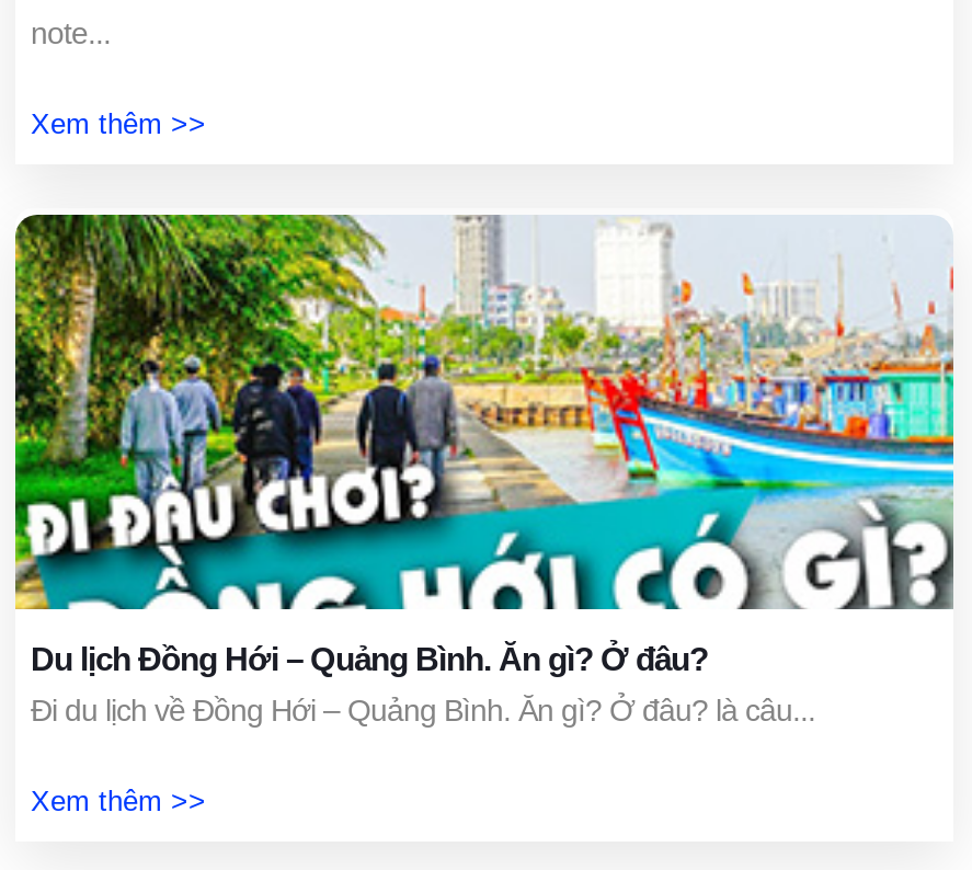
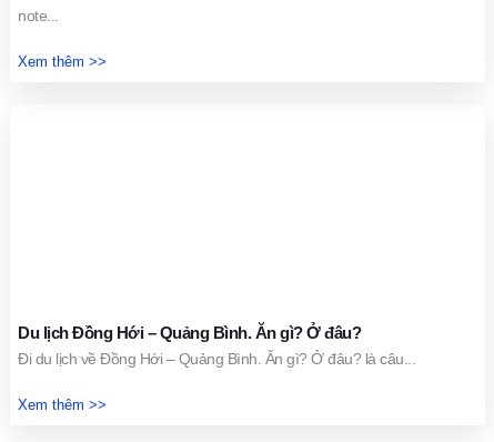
- [image]
